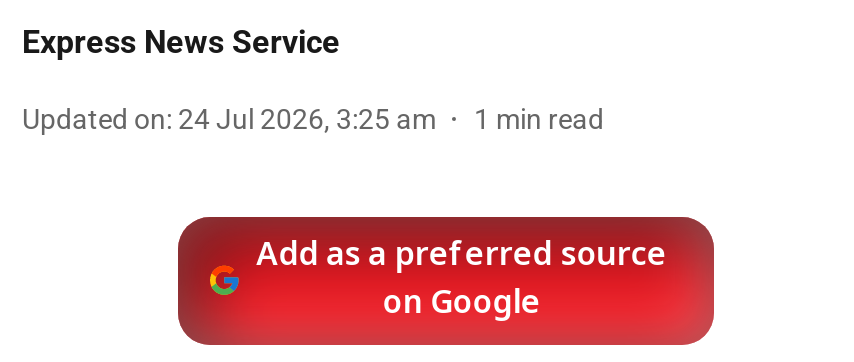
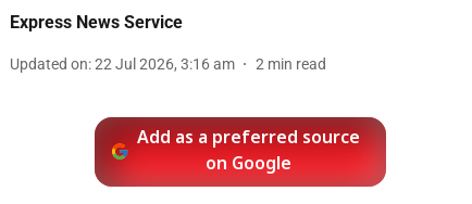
- Updated on: 24 Jul 2026, 3:25 am
+ Updated on: 22 Jul 2026, 3:16 am

- 1 min read
+ 2 min read
